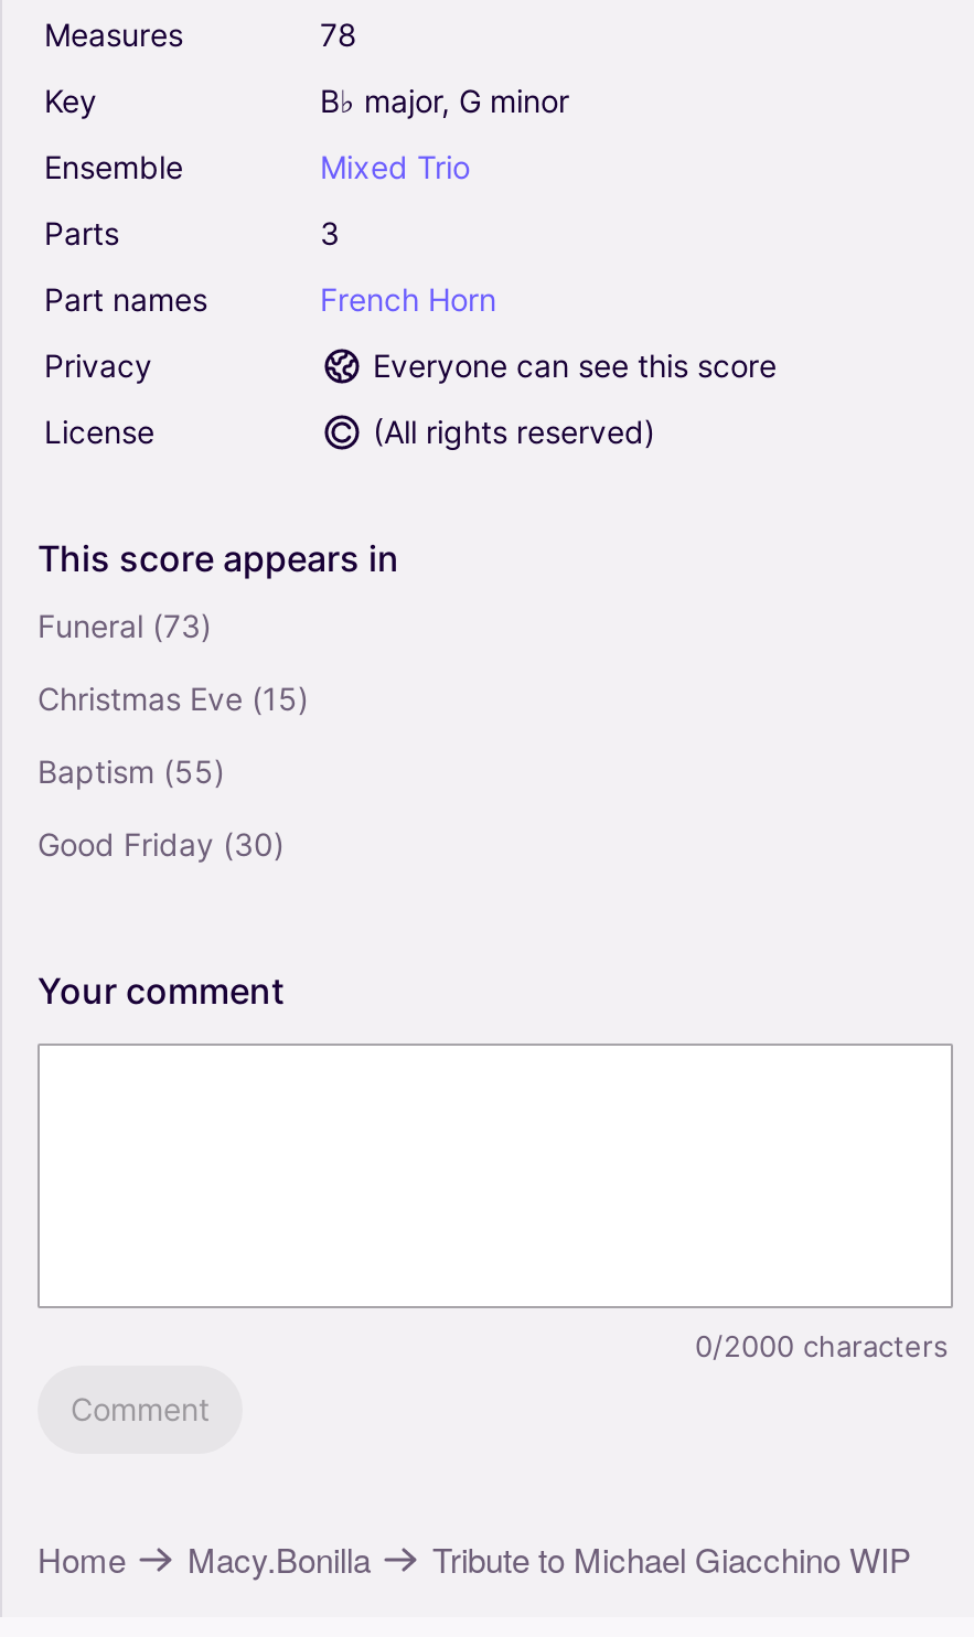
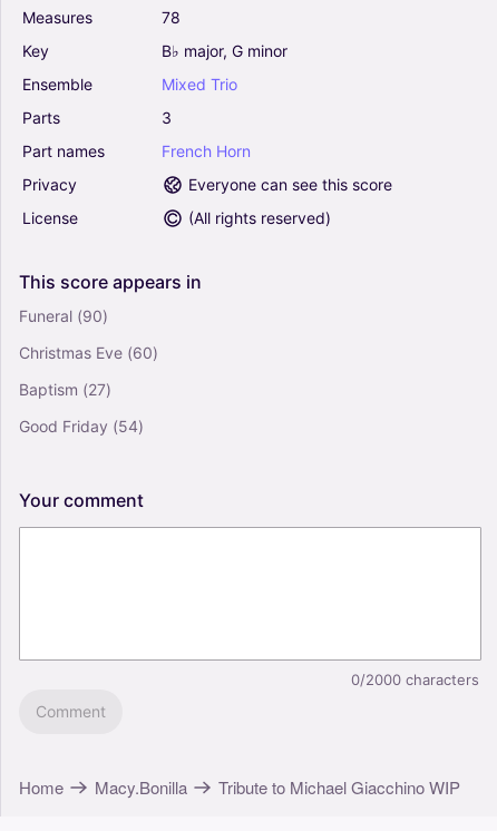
- Funeral (73)
+ Funeral (90)

- Christmas Eve (15)
+ Christmas Eve (60)

- Baptism (55)
+ Baptism (27)

- Good Friday (30)
+ Good Friday (54)
